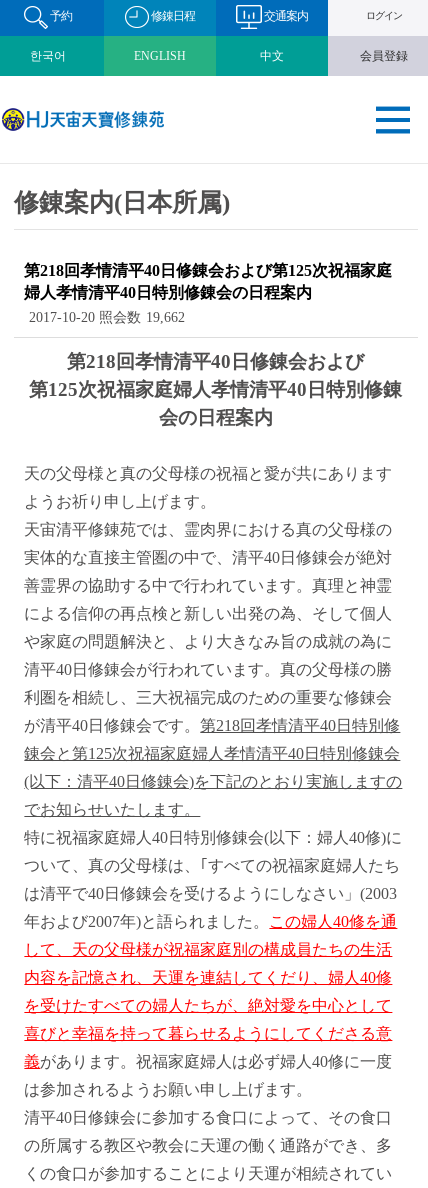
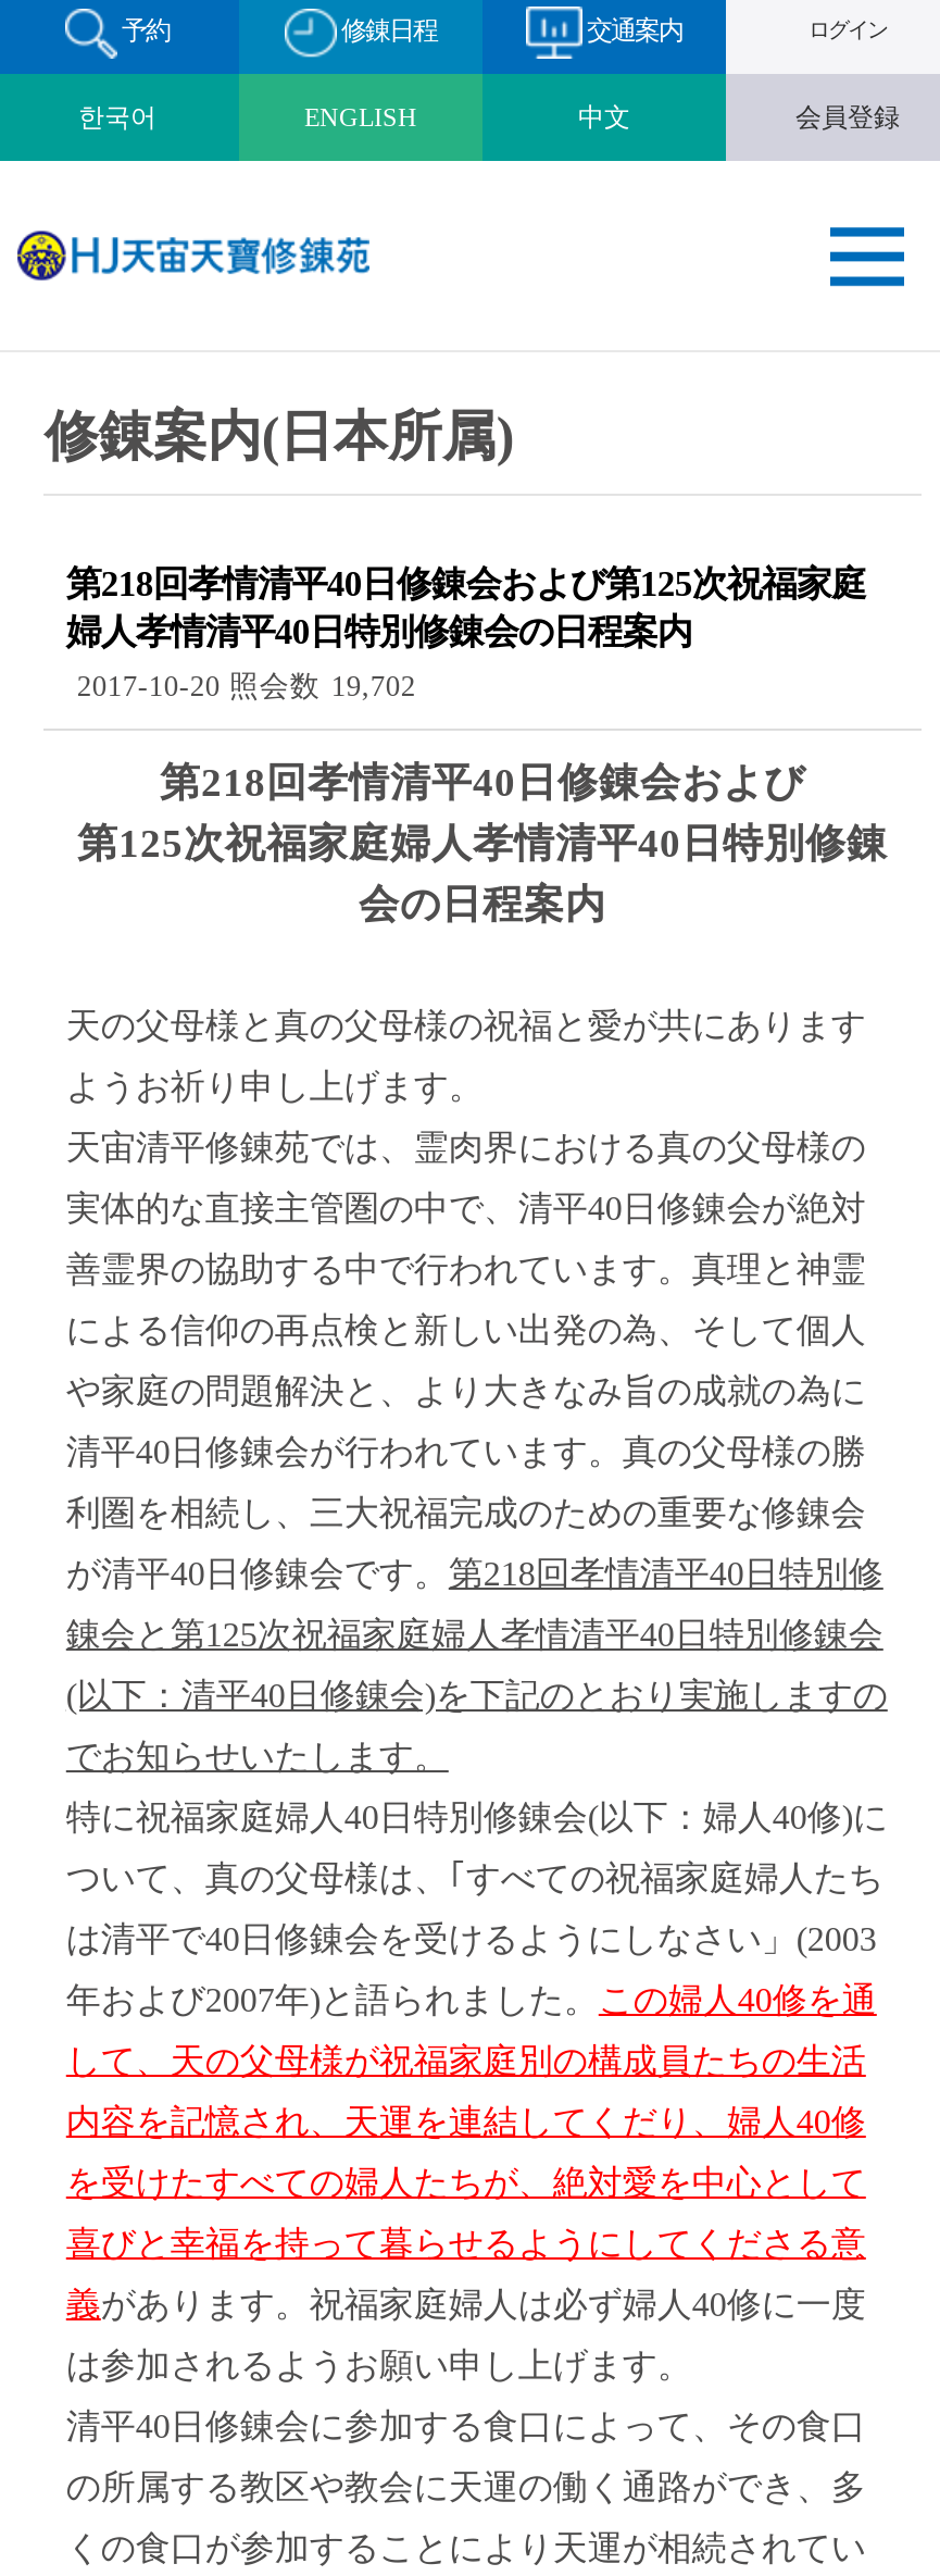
- 2017-10-20 照会数 19,662
+ 2017-10-20 照会数 19,702
